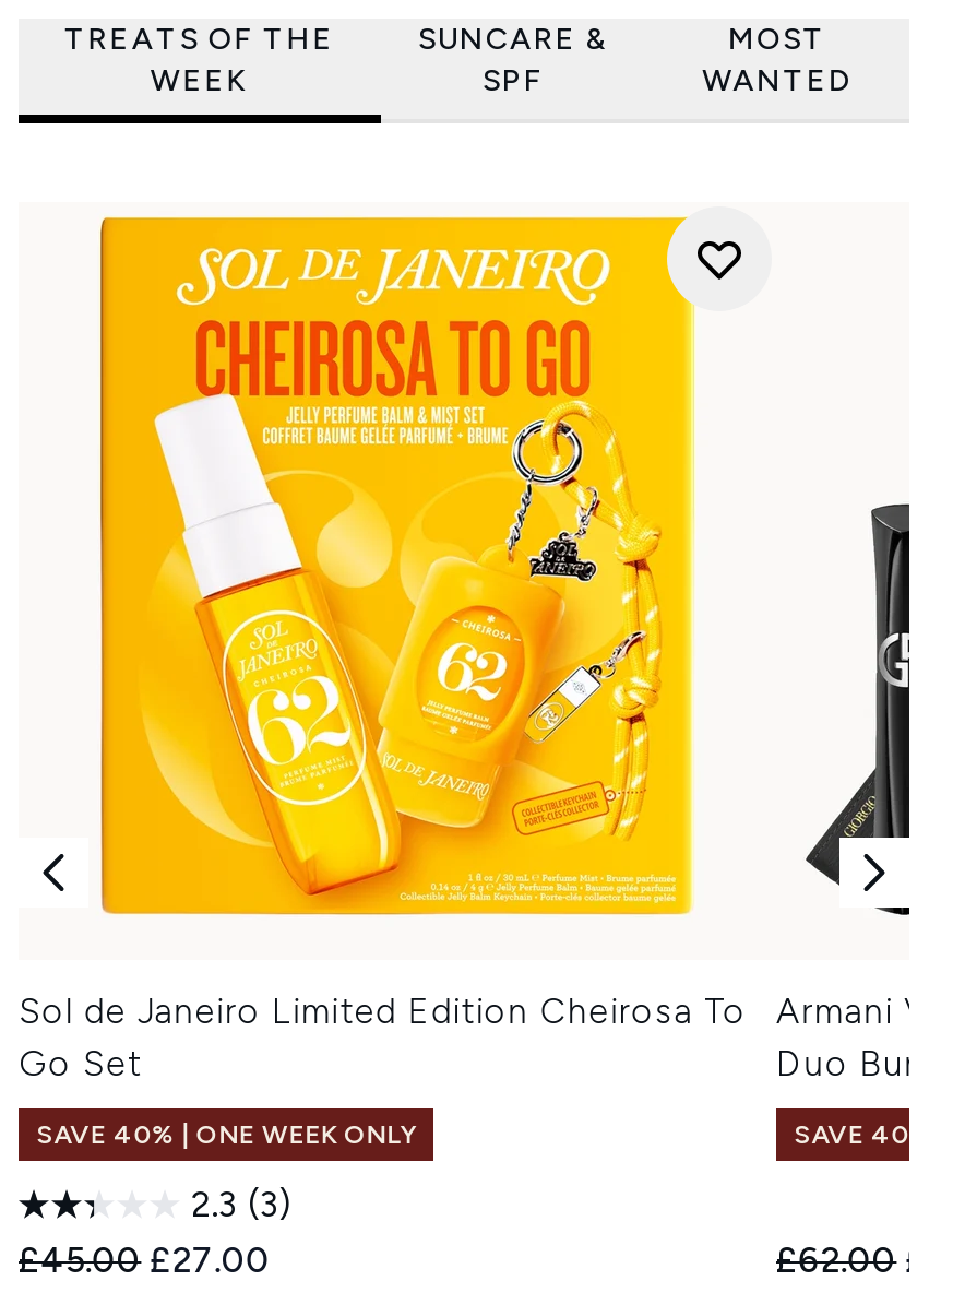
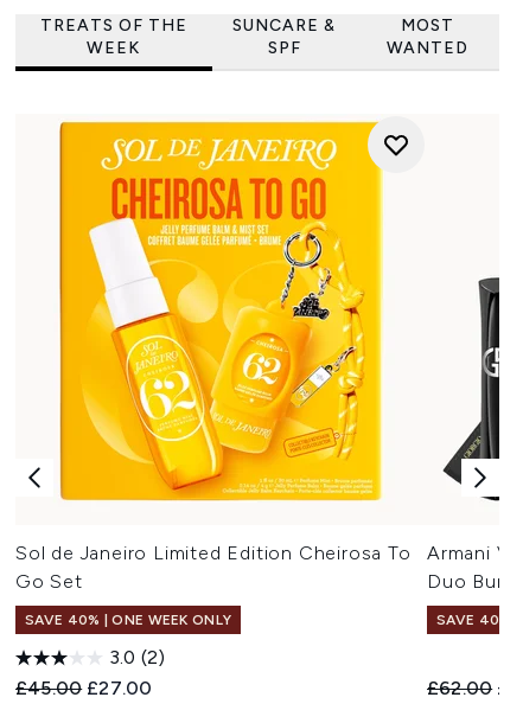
- 2.3 (3)
+ 3.0 (2)
